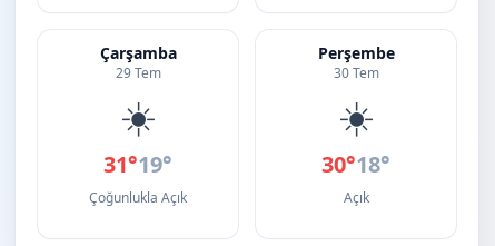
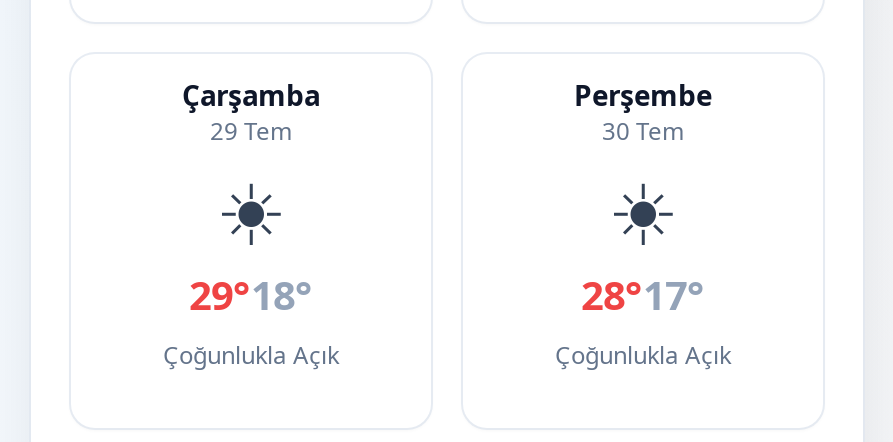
- 31°19°
+ 29°18°

- 30°18°
- Açık
+ 28°17°
+ Çoğunlukla Açık
